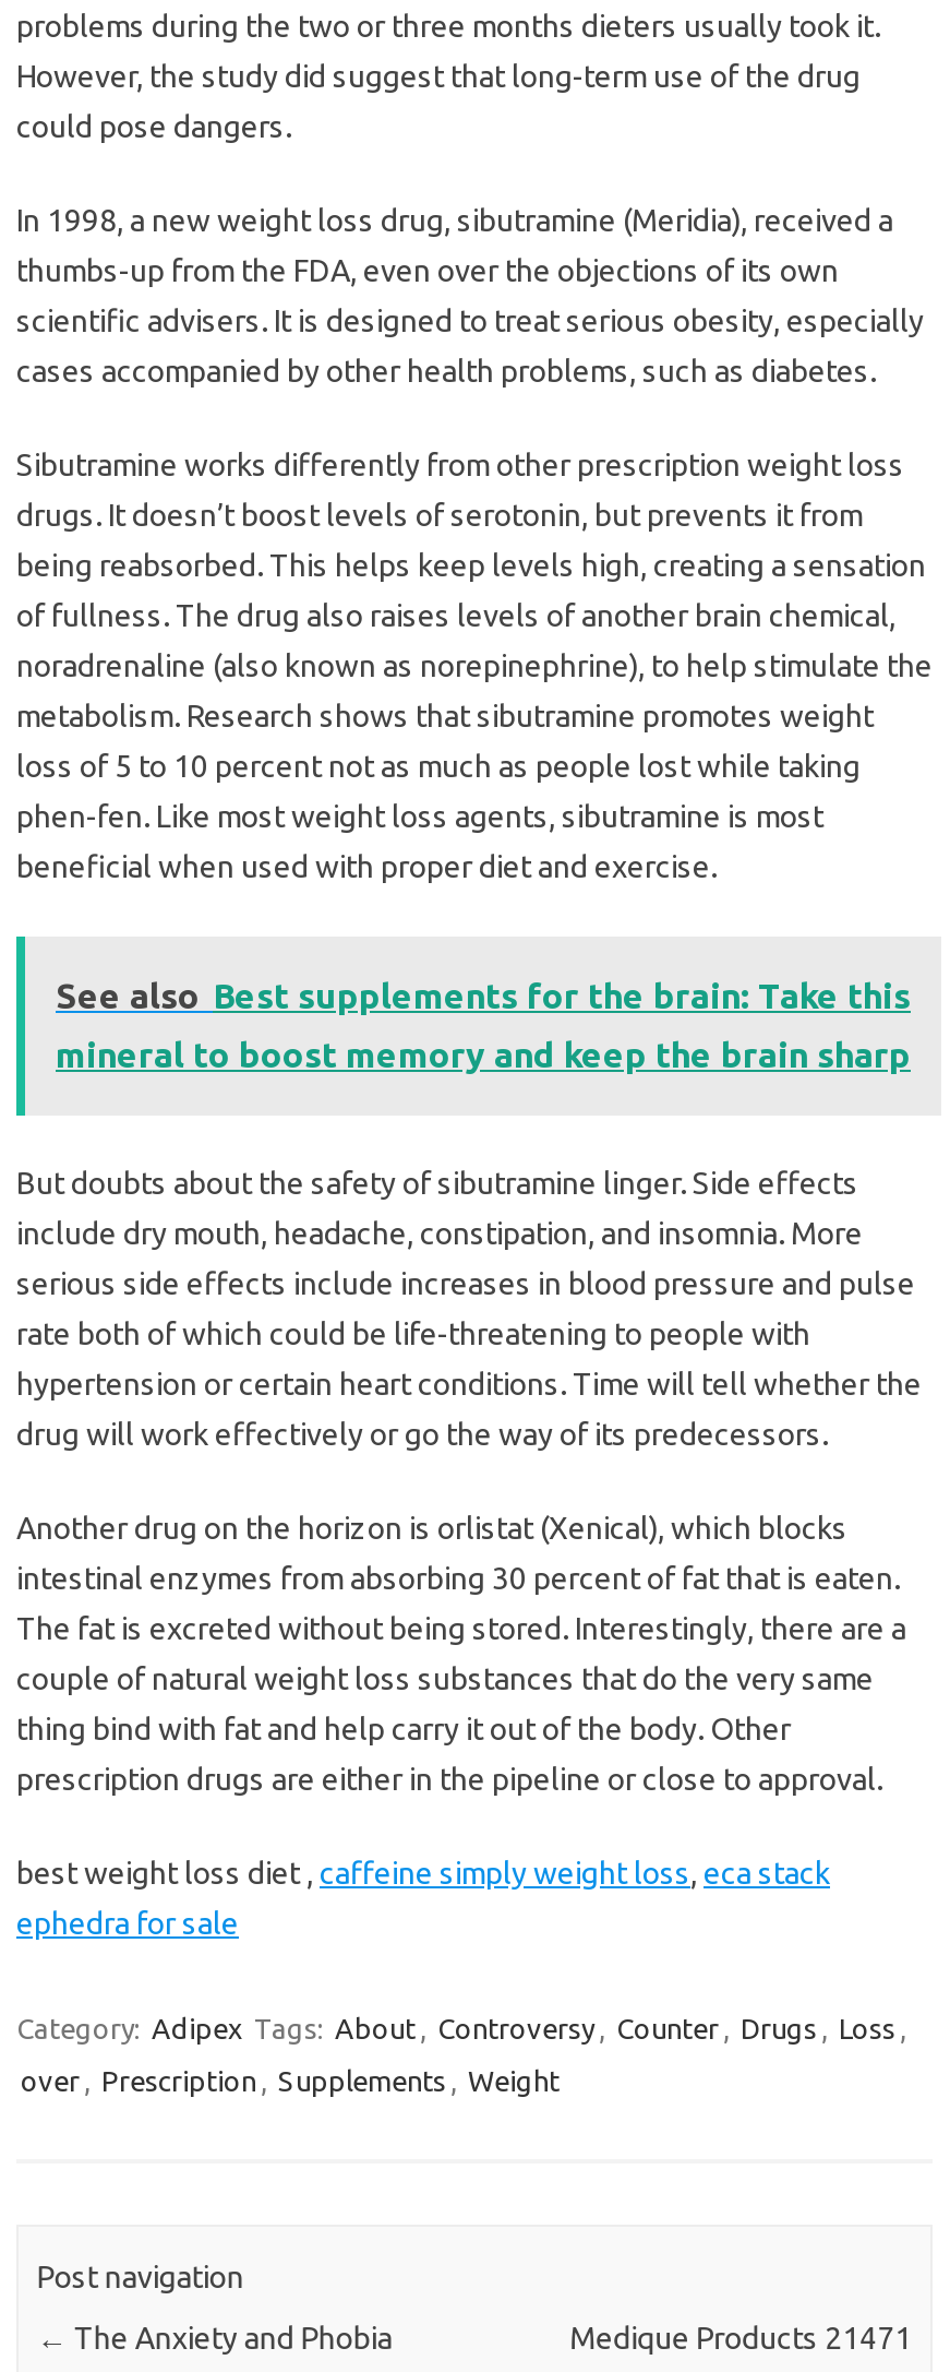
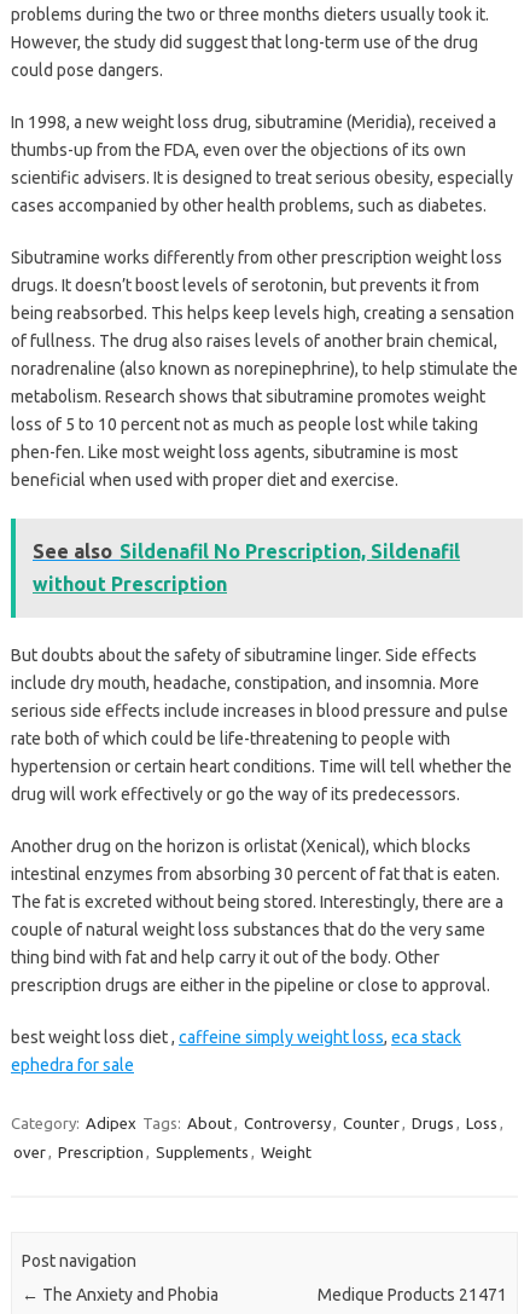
- See also Best supplements for the brain: Take this
+ See also Sildenafil No Prescription, Sildenafil

- mineral to boost memory and keep the brain sharp
+ without Prescription
